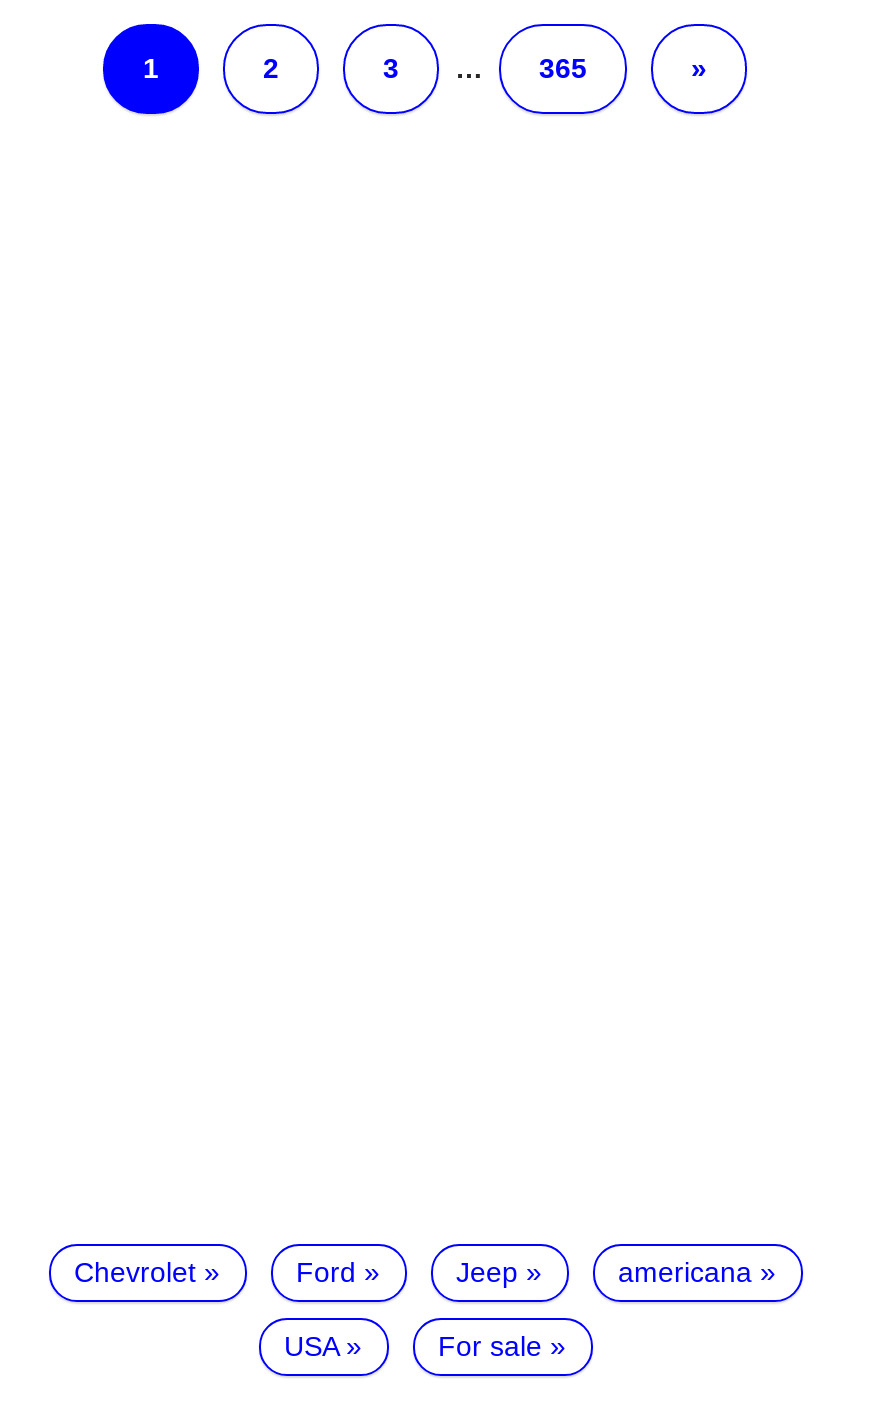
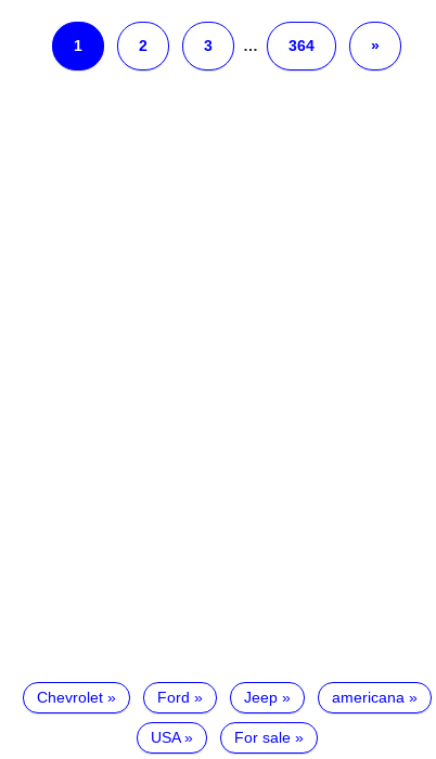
- 365
+ 364
